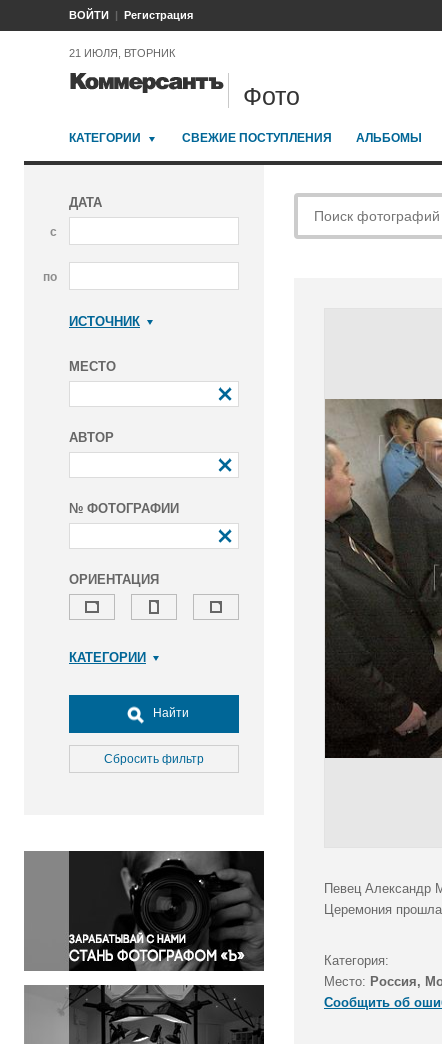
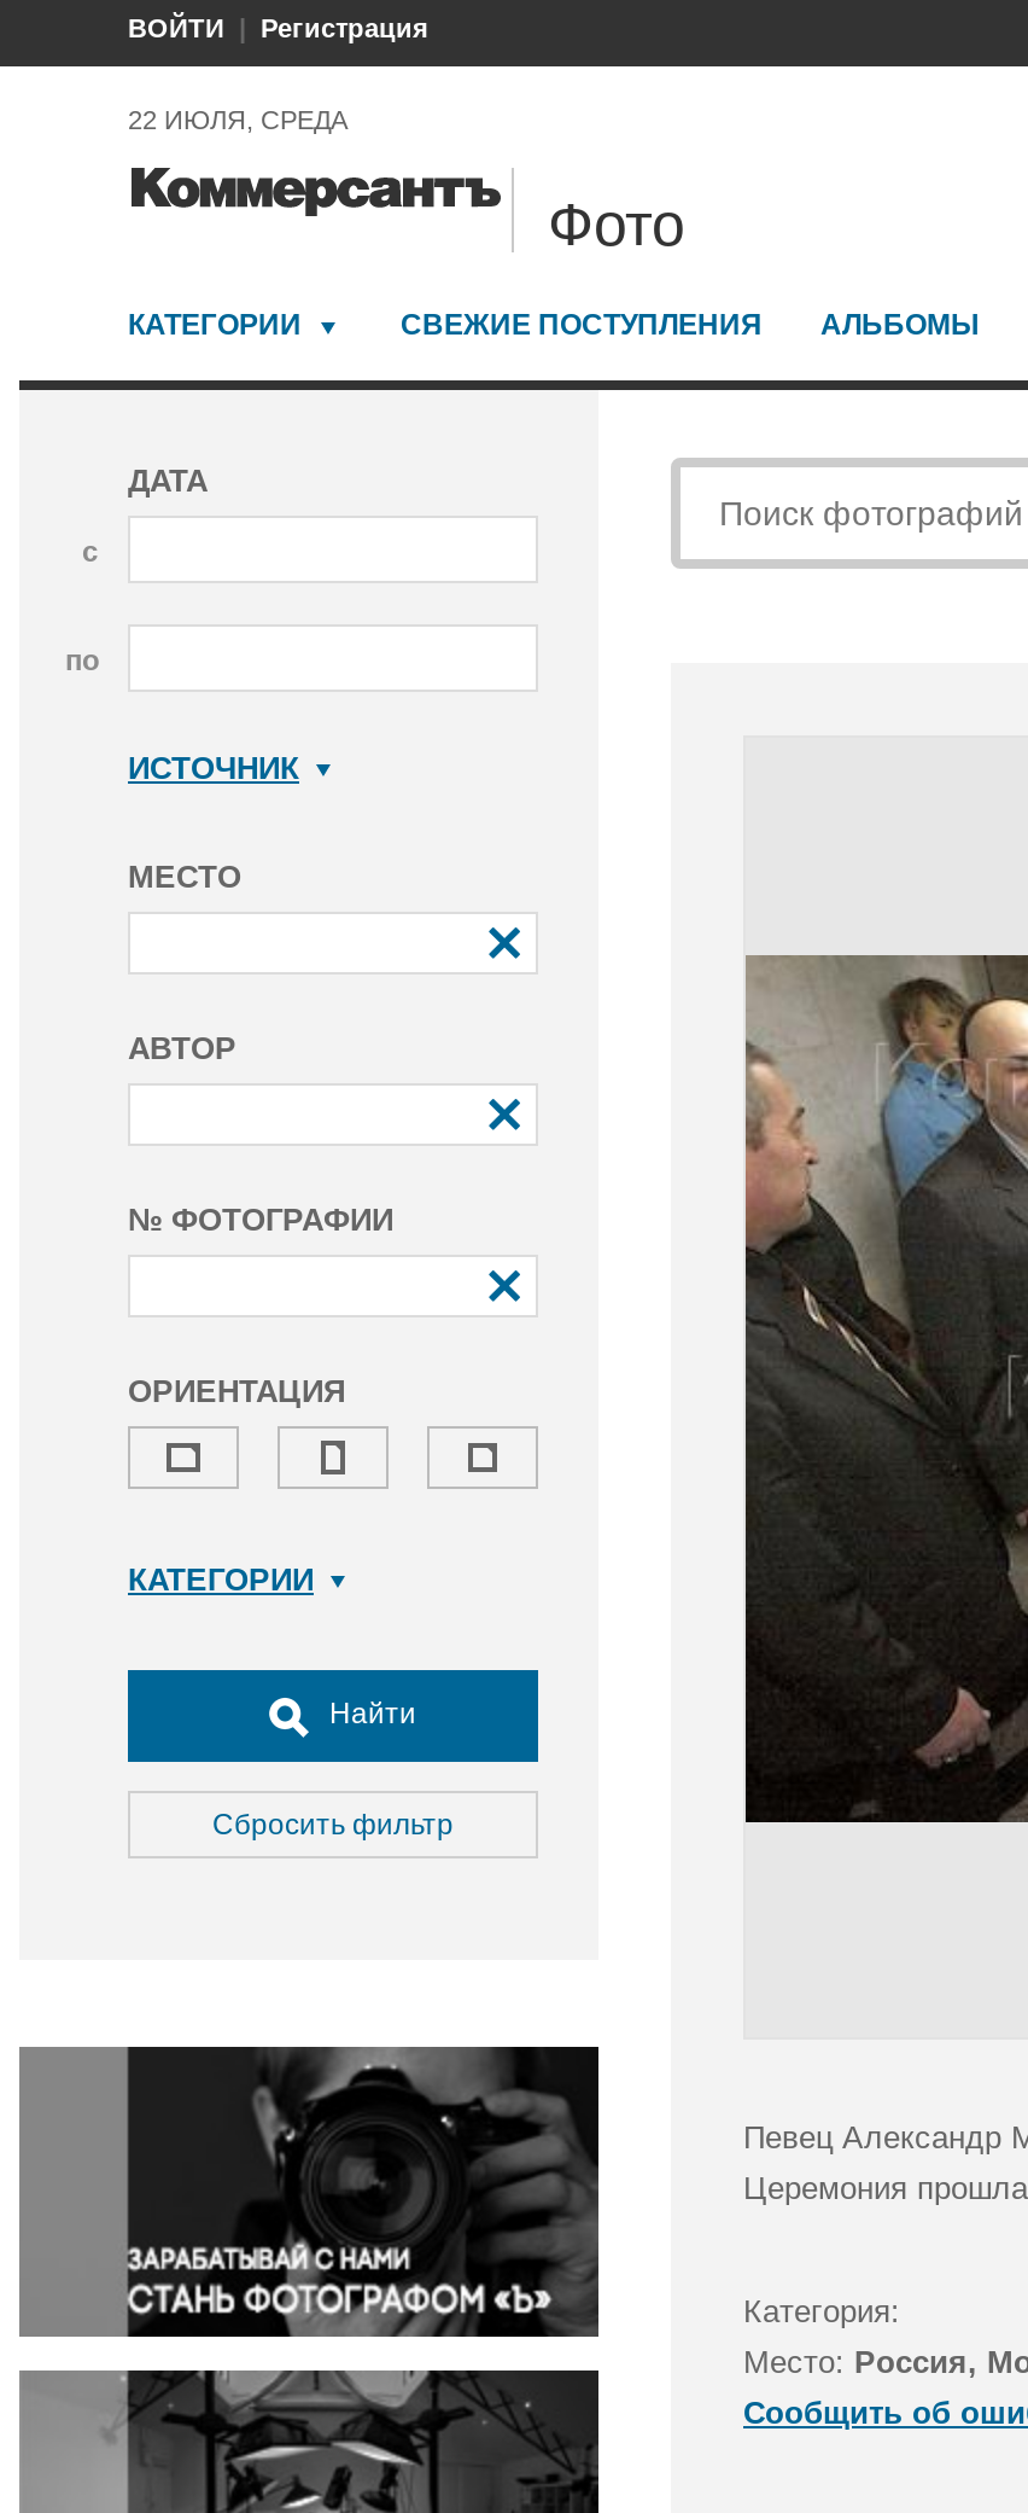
- 21 ИЮЛЯ, ВТОРНИК
+ 22 ИЮЛЯ, СРЕДА
